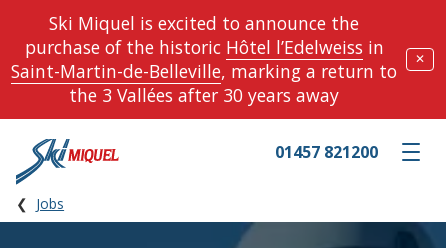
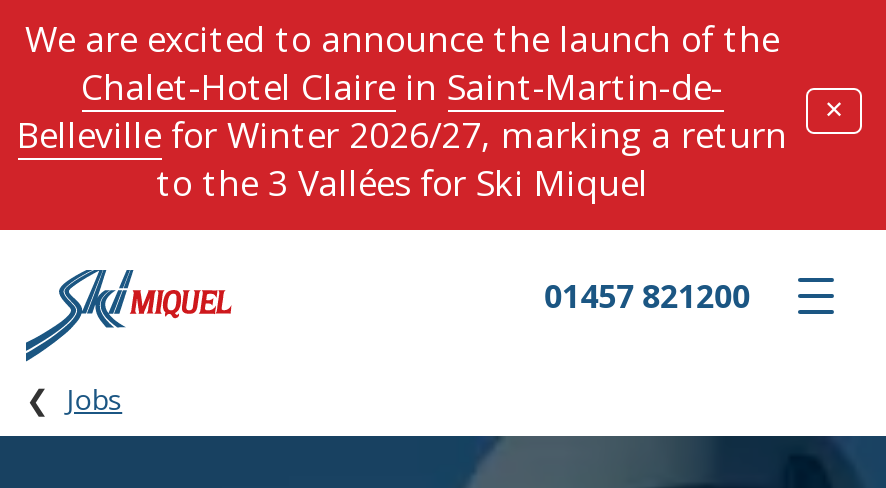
- Ski Miquel is excited to announce the
- purchase of the historic Hôtel l’Edelweiss in
- Saint-Martin-de-Belleville, marking a return to
- the 3 Vallées after 30 years away
+ We are excited to announce the launch of the
+ Chalet-Hotel Claire in Saint-Martin-de-
+ Bellevillefor Winter 2026/27, marking a return
+ to the 3 Vallées for Ski Miquel
